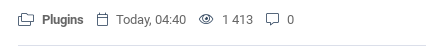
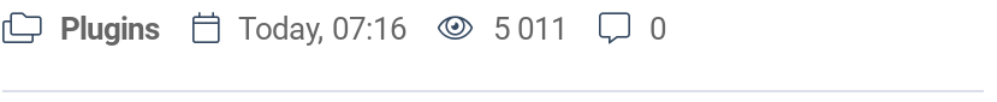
- Today, 04:40
+ Today, 07:16

- 1 413
+ 5 011
